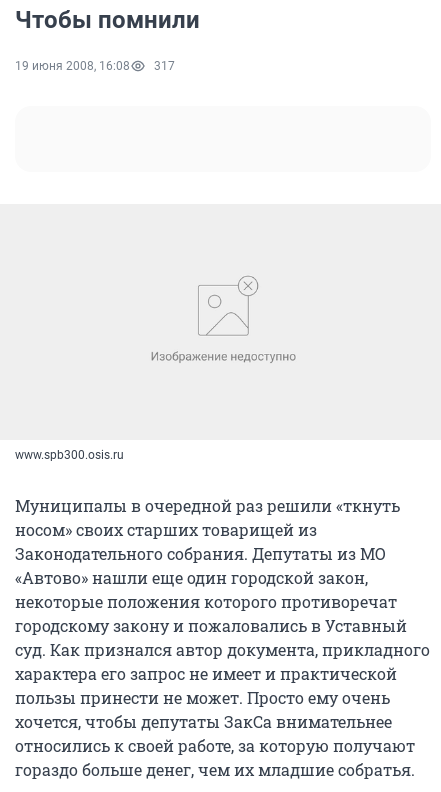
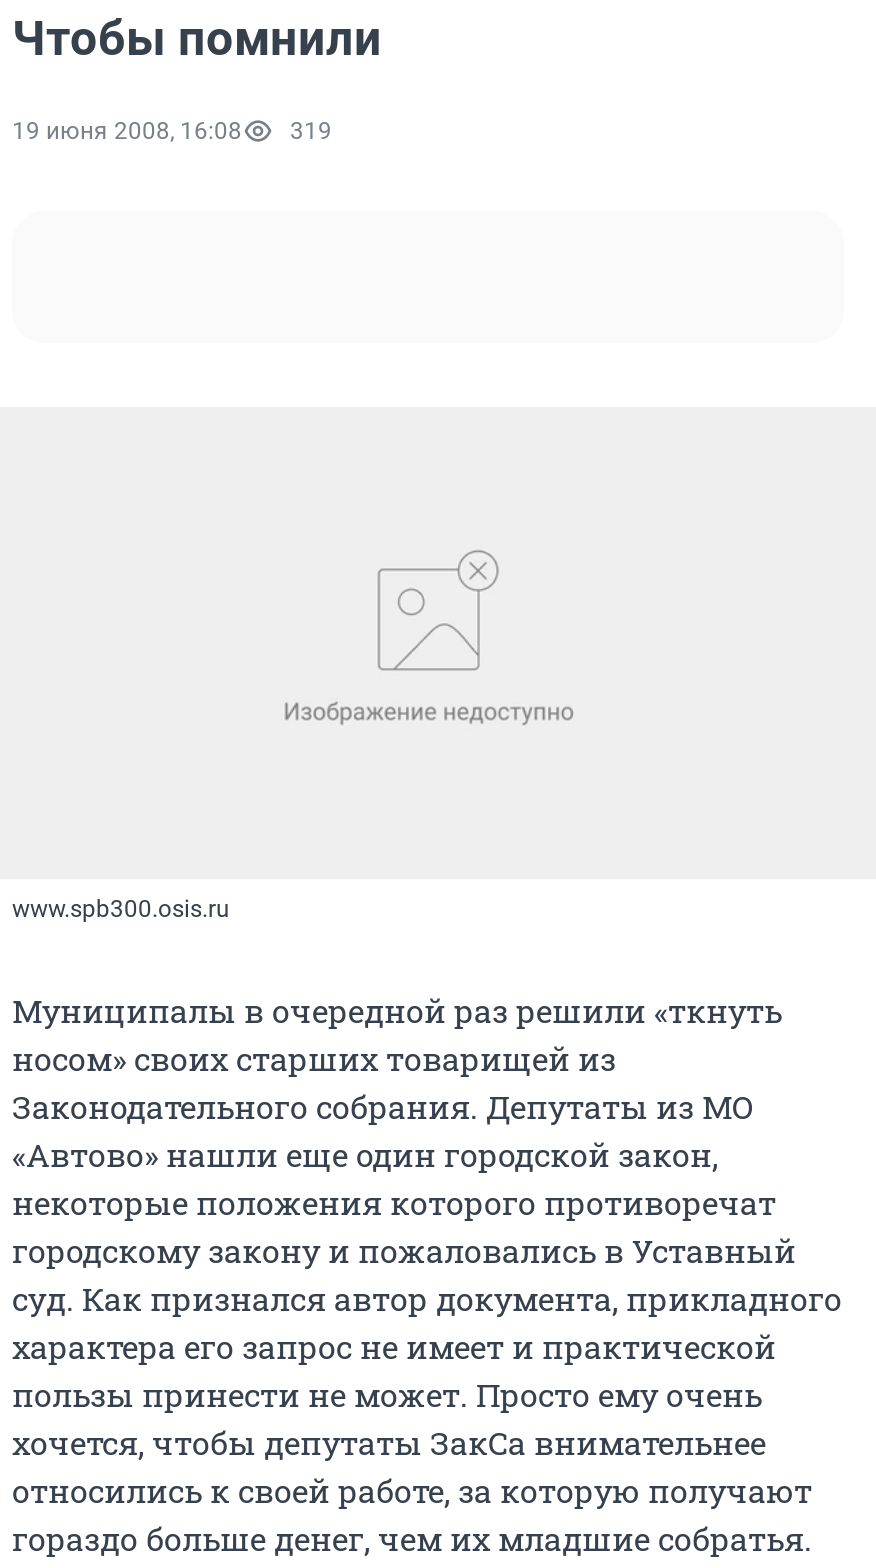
- 19 июня 2008, 16:08 317
+ 19 июня 2008, 16:08 319
